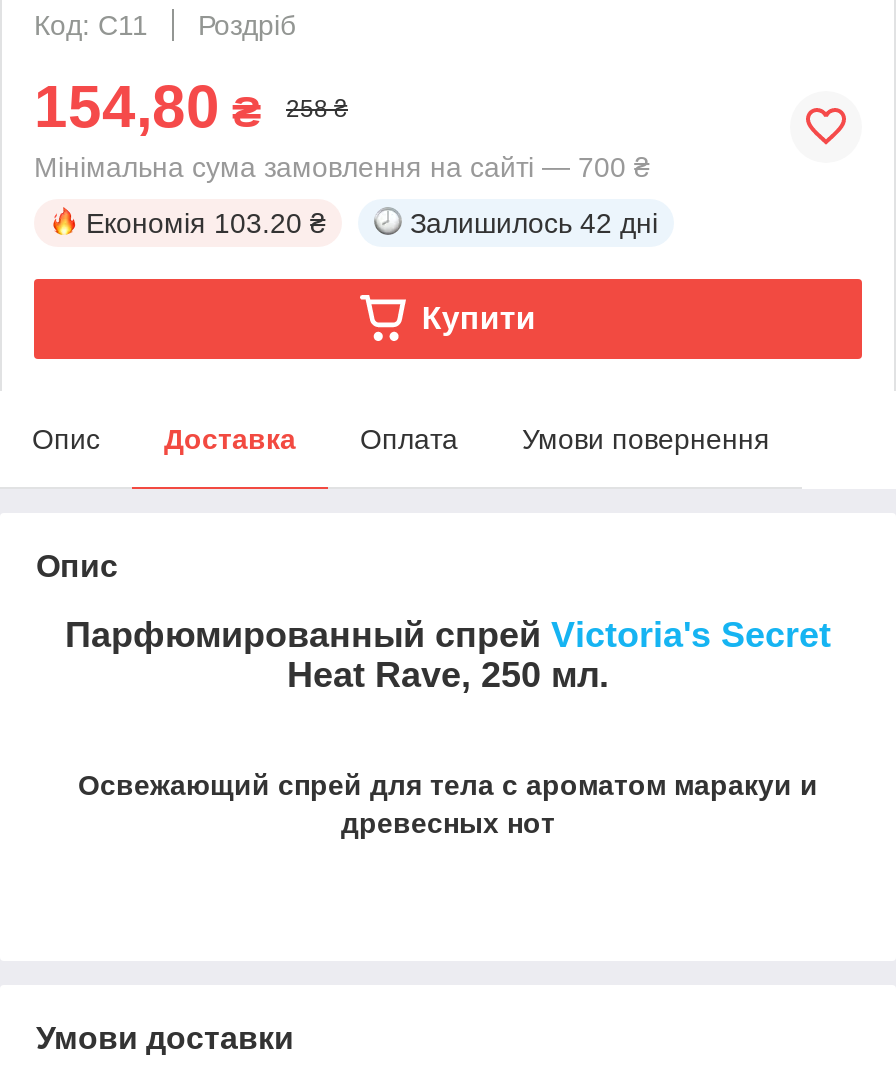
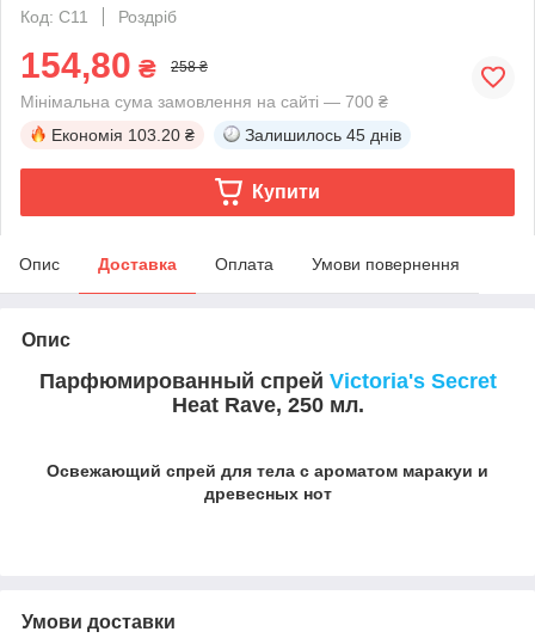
- Залишилось 42 дні
+ Залишилось 45 днів
